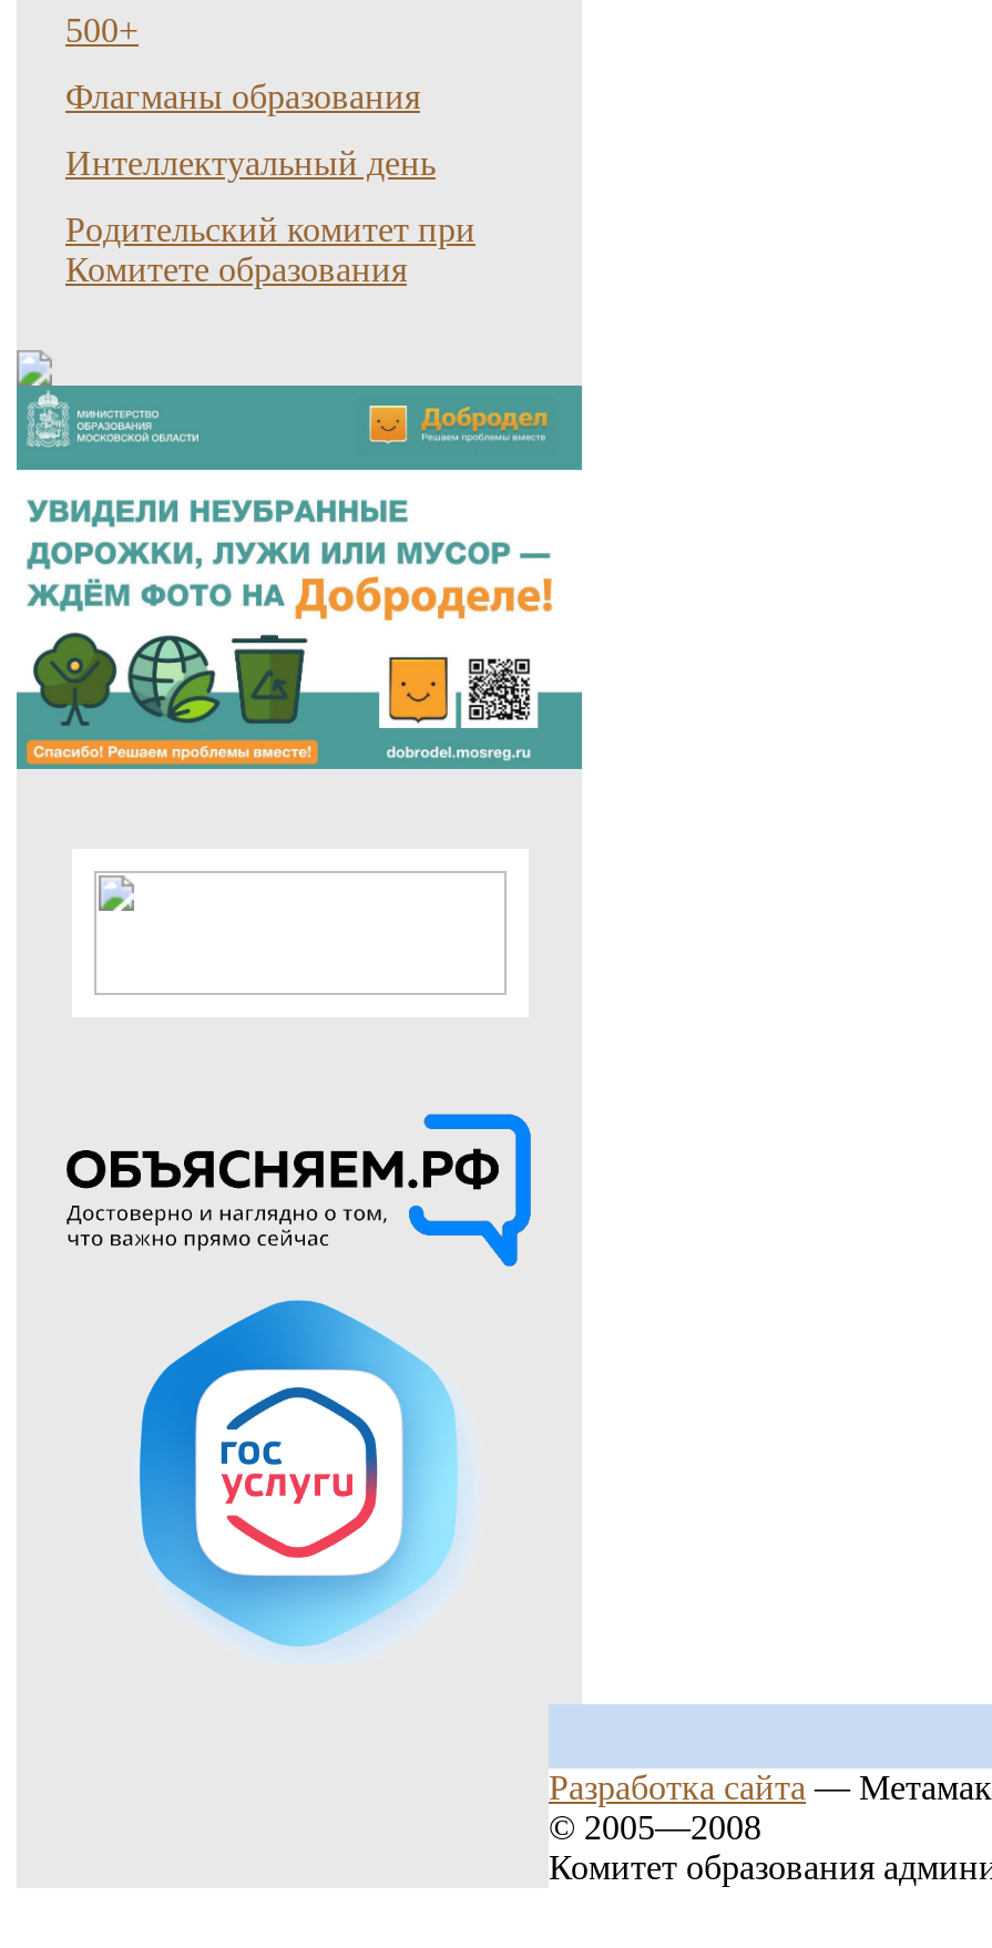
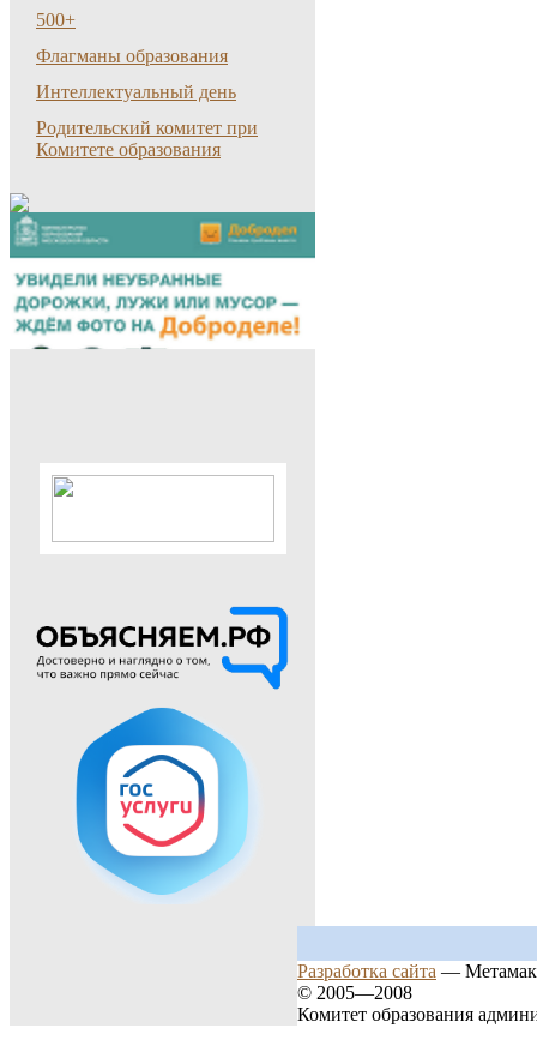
- [image]
